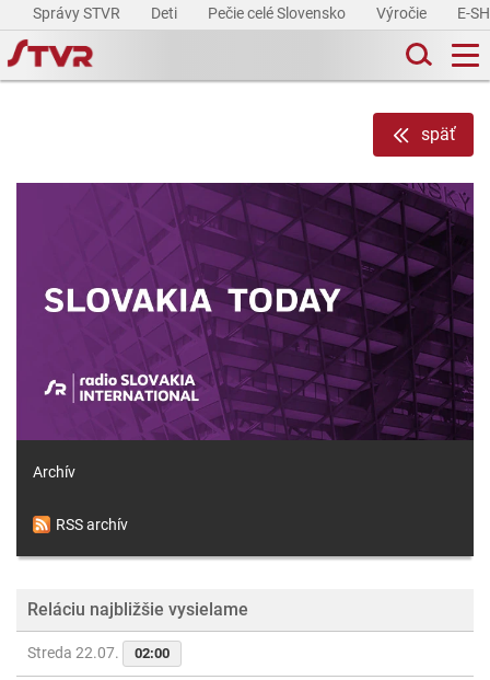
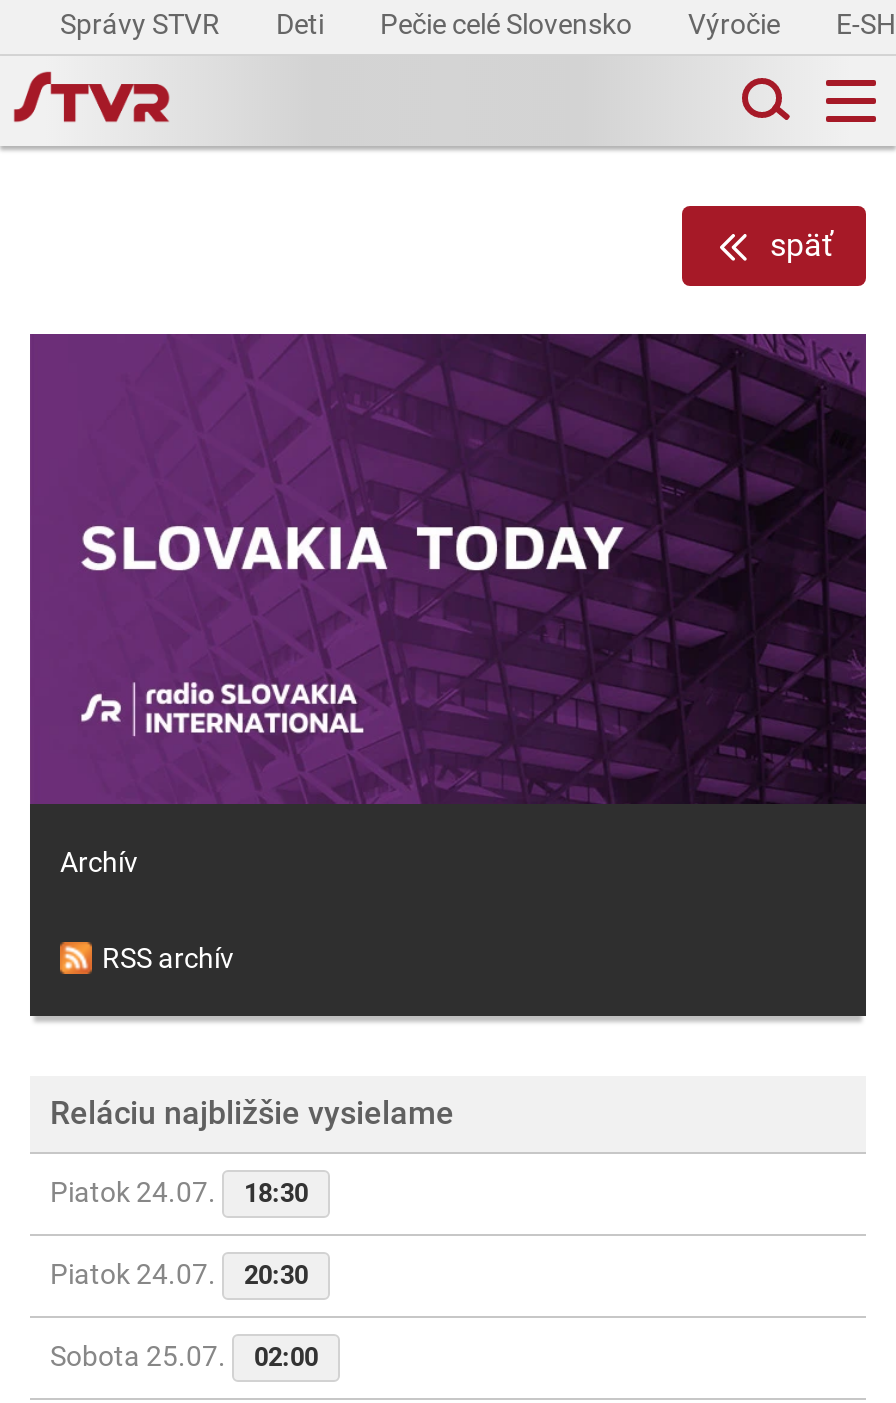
- Streda 22.07.
+ Piatok 24.07.
+ 18:30
+ Piatok 24.07.
+ 20:30
+ Sobota 25.07.
